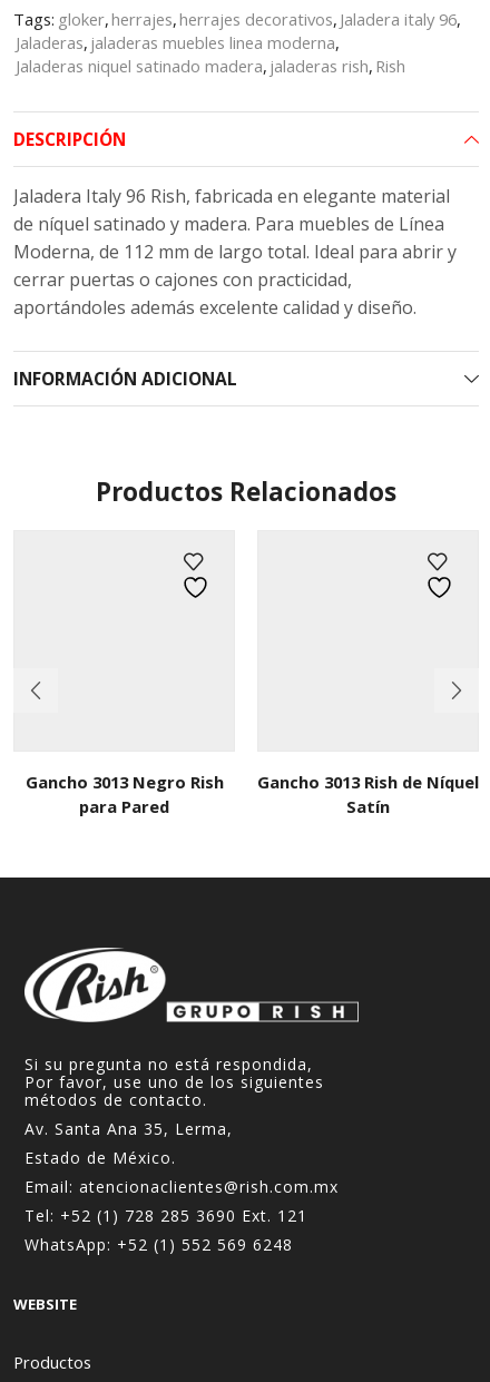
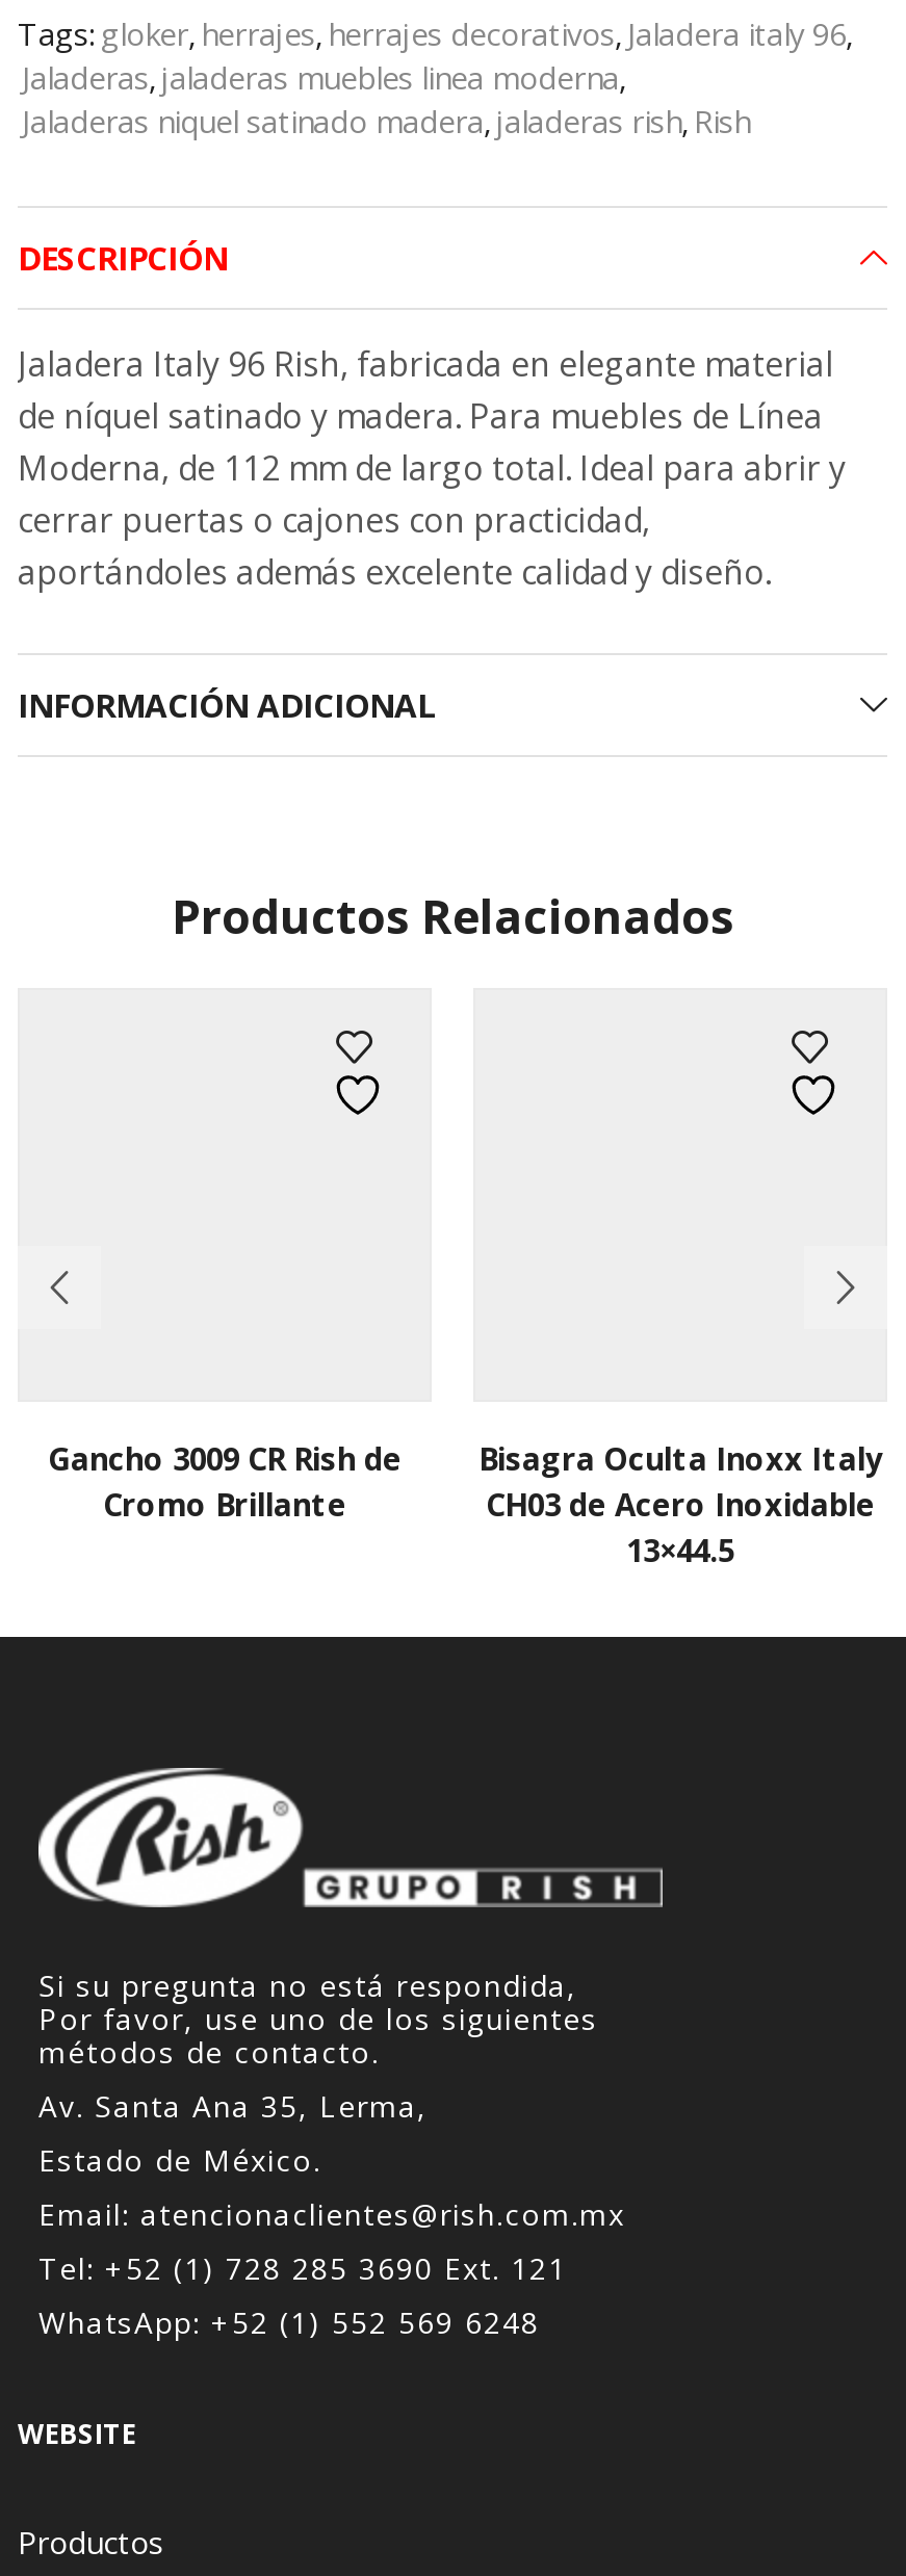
- Gancho 3013 Negro Rish
- para Pared
+ Gancho 3009 CR Rish de
+ Cromo Brillante

- Gancho 3013 Rish de Níquel
- Satín
+ Bisagra Oculta Inoxx Italy
+ CH03 de Acero Inoxidable
+ 13×44.5
